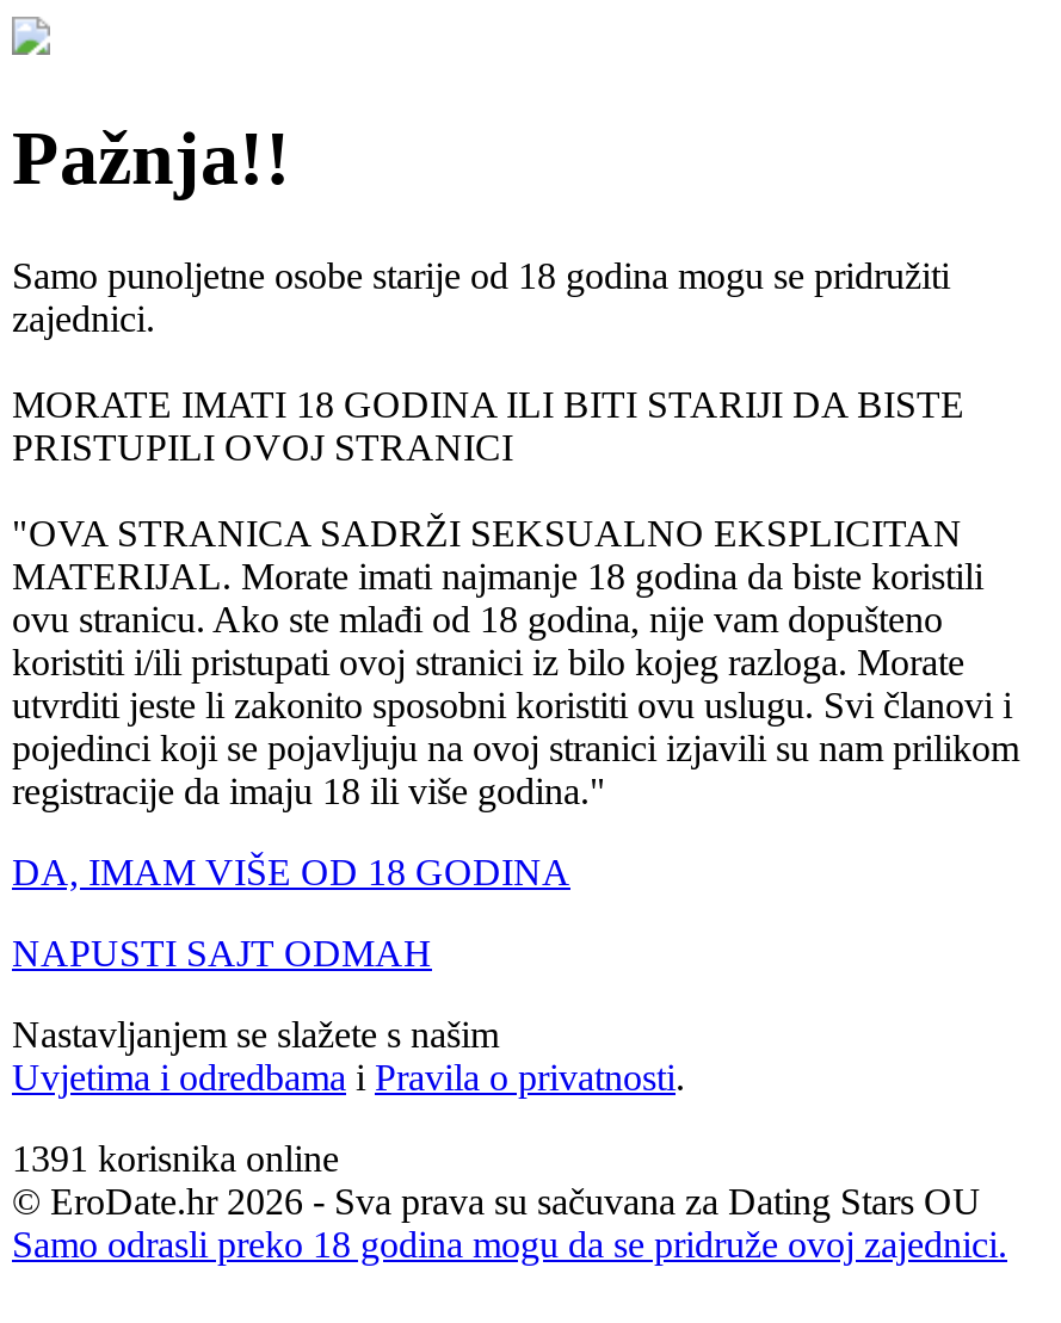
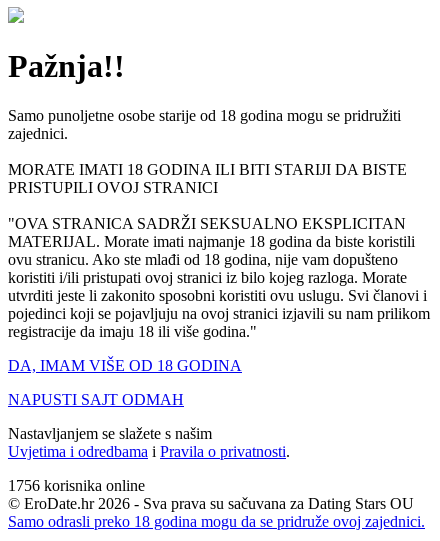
- 1391 korisnika online
+ 1756 korisnika online
